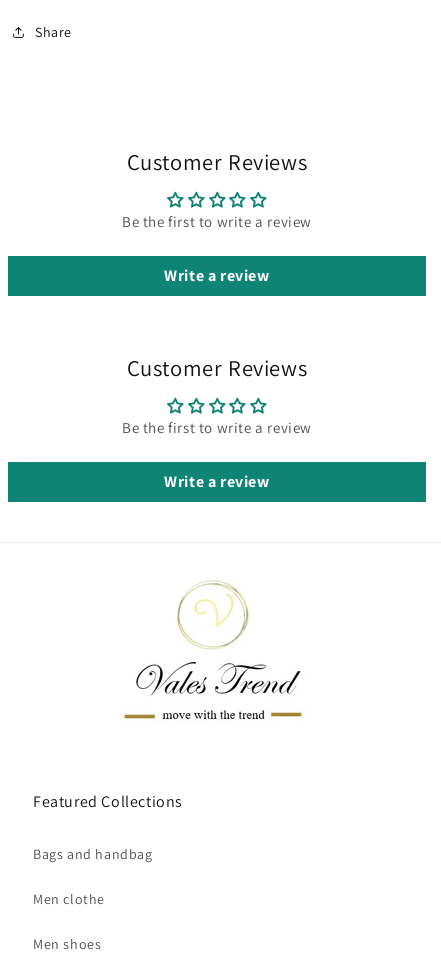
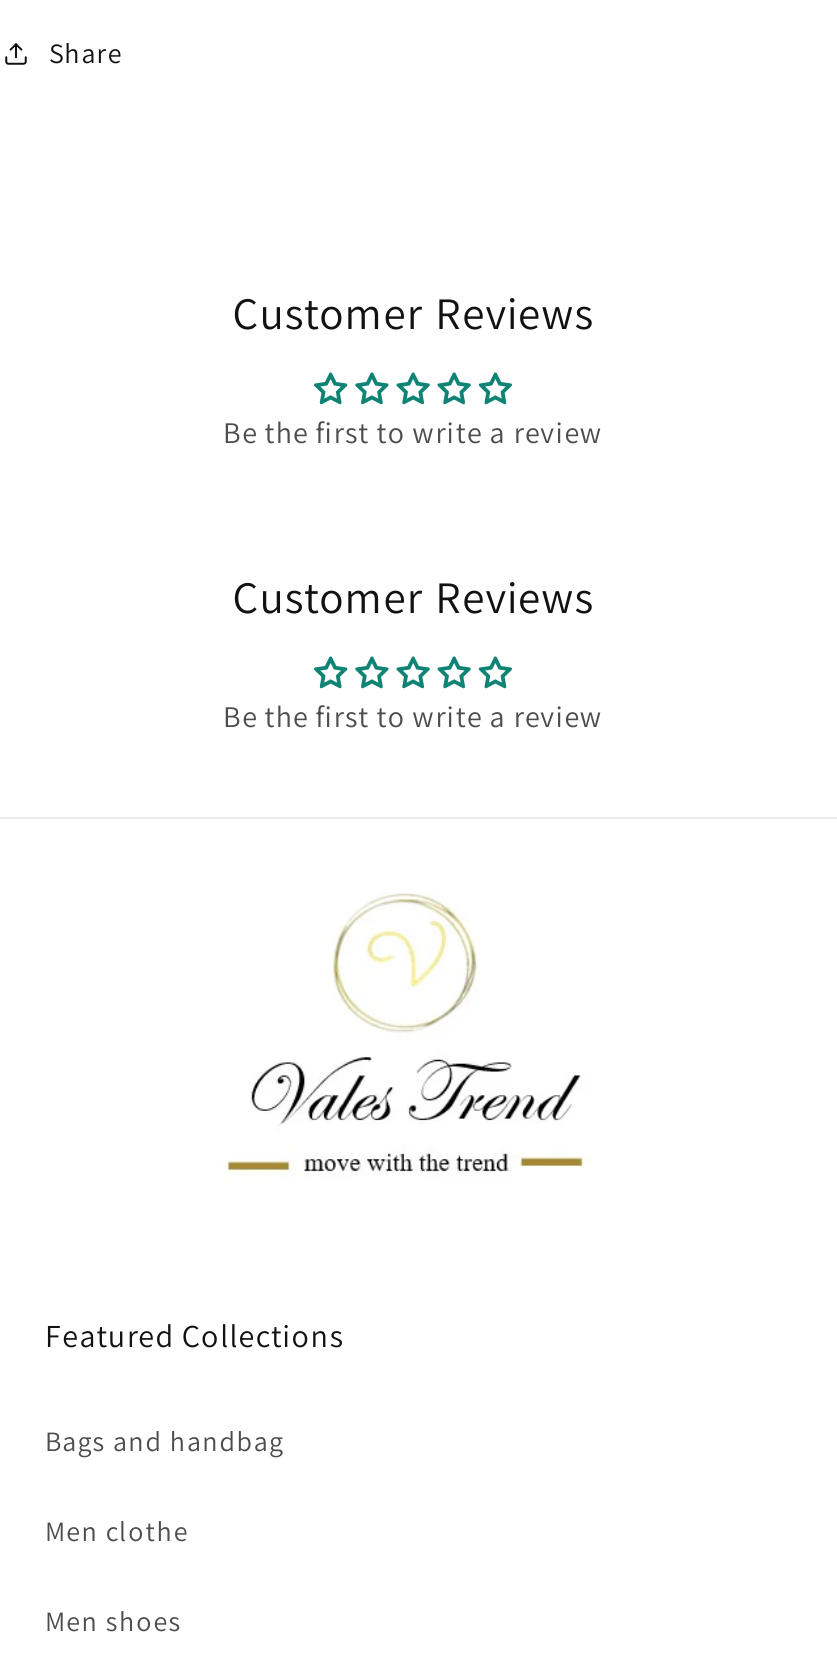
- Write a review

- Write a review
